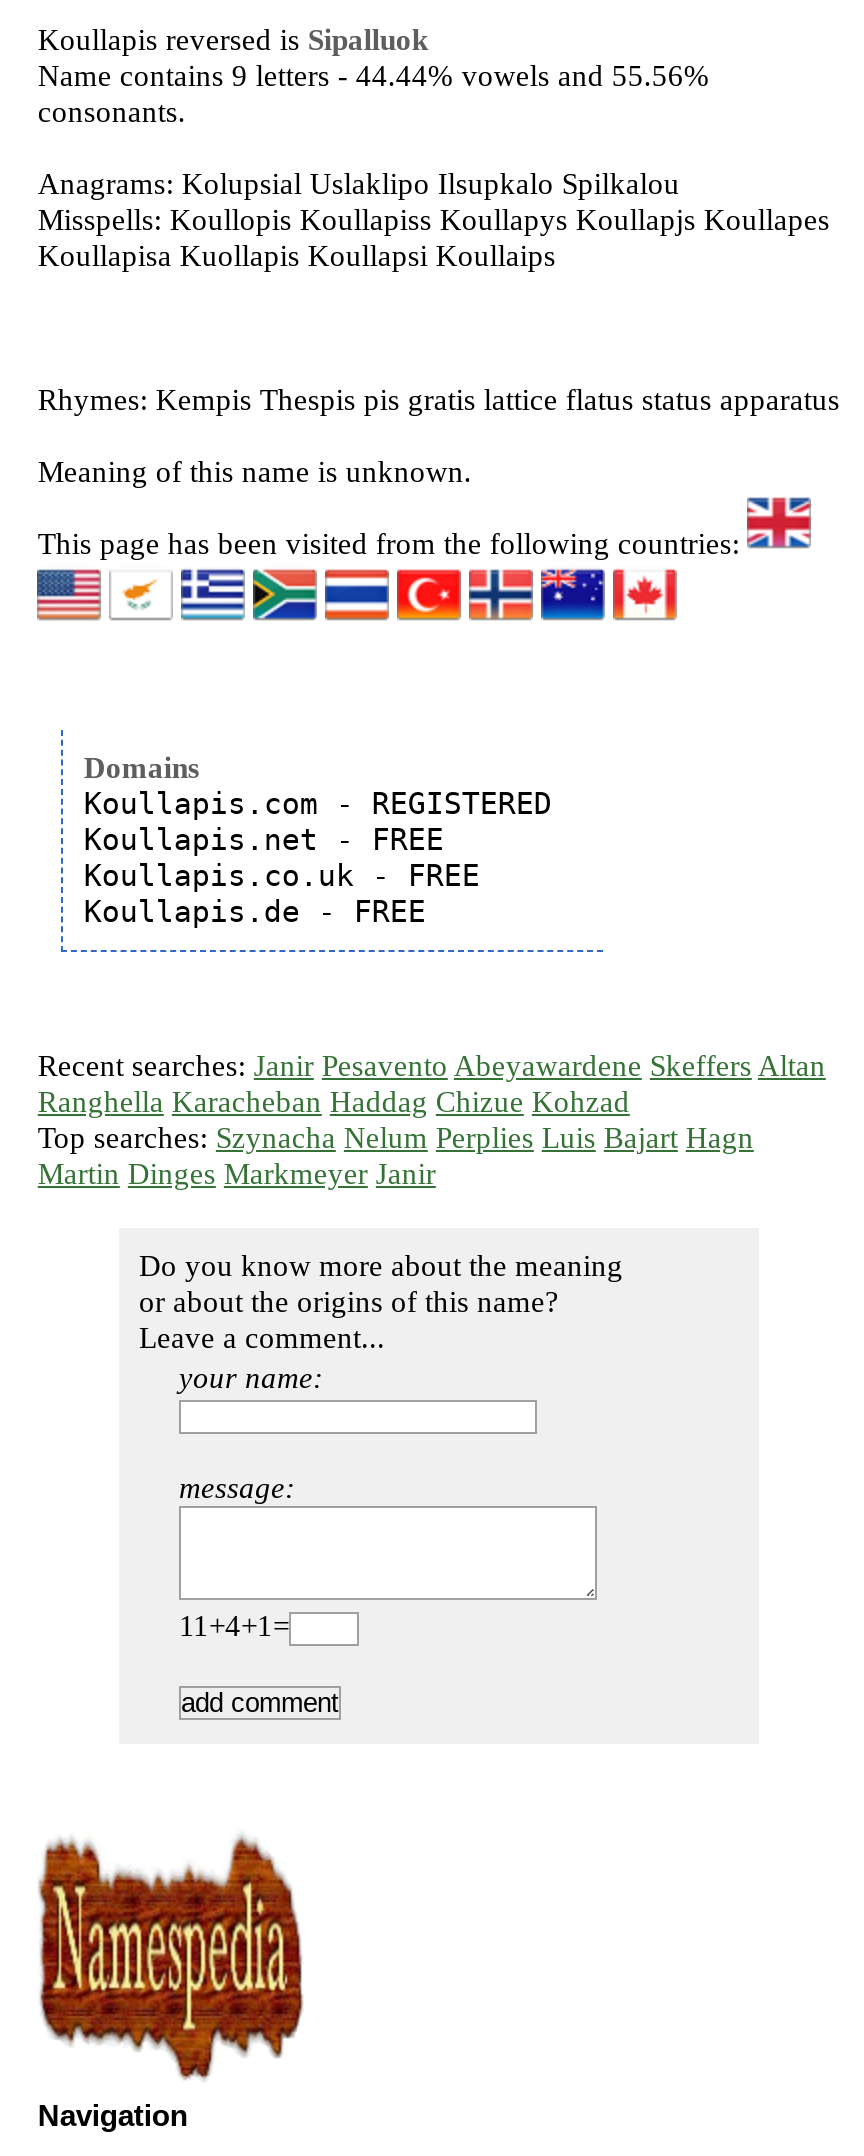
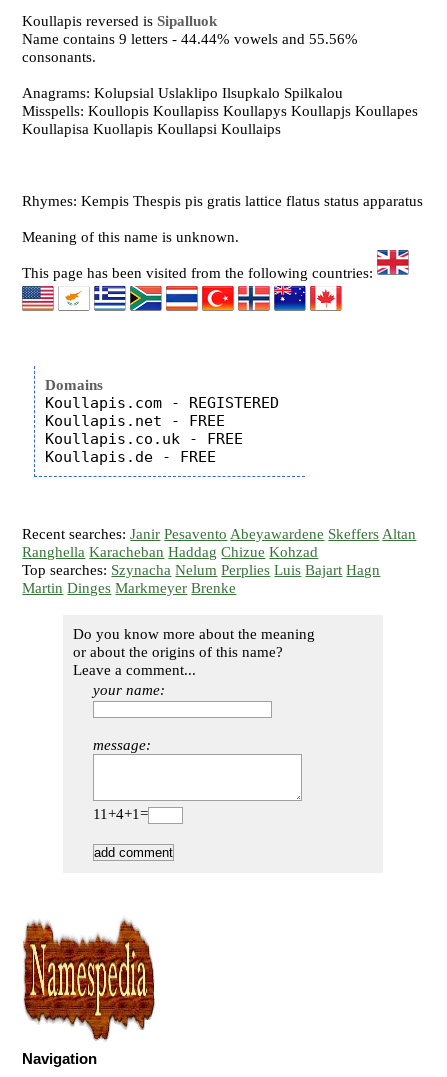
- Martin Dinges Markmeyer Janir
+ Martin Dinges Markmeyer Brenke
